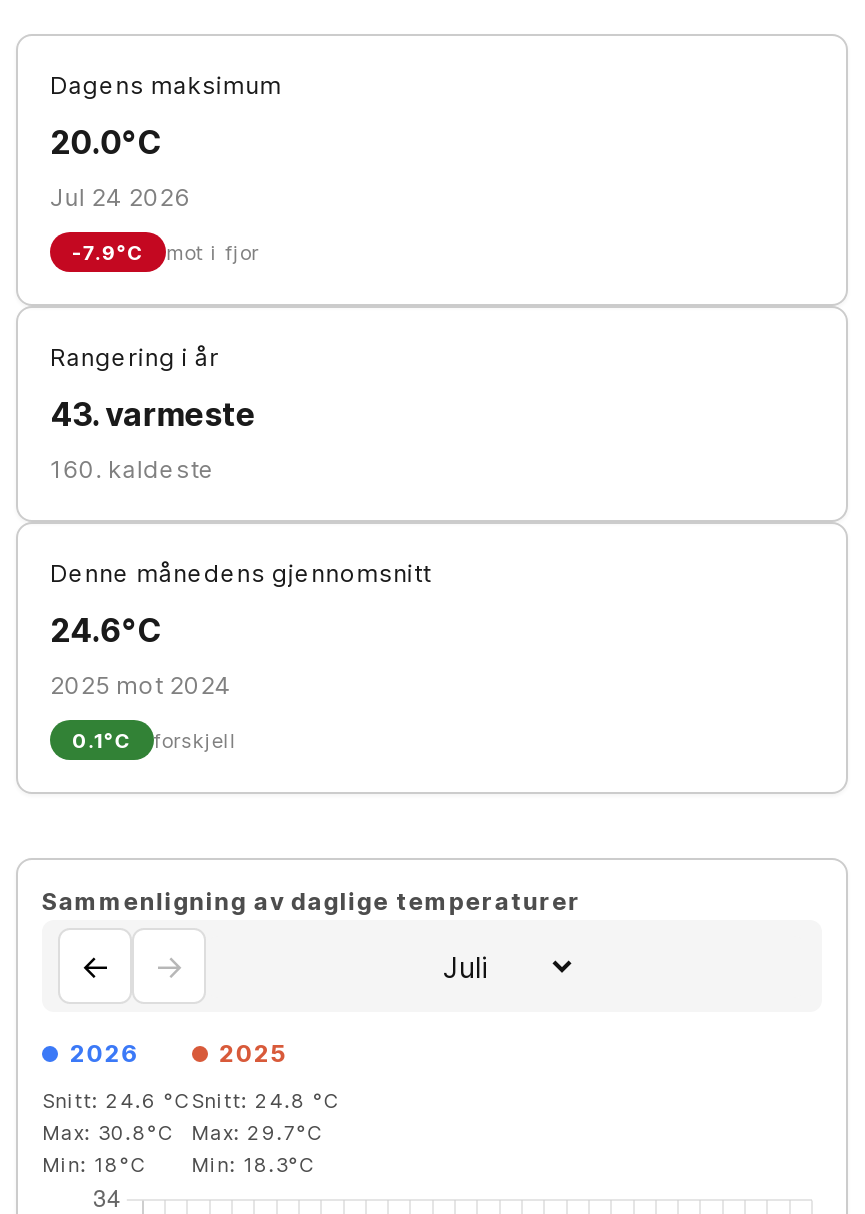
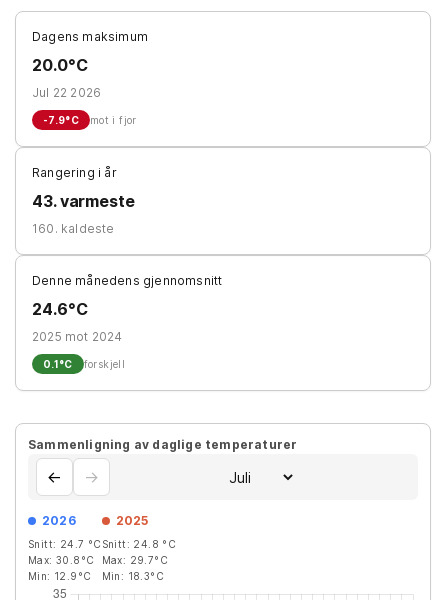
- Jul 24 2026
+ Jul 22 2026

- Snitt: 24.6 °C Snitt: 24.8 °C
+ Snitt: 24.7 °C Snitt: 24.8 °C

- Min: 18 °C Min: 18.3°C
+ Min: 12.9 °C Min: 18.3°C
